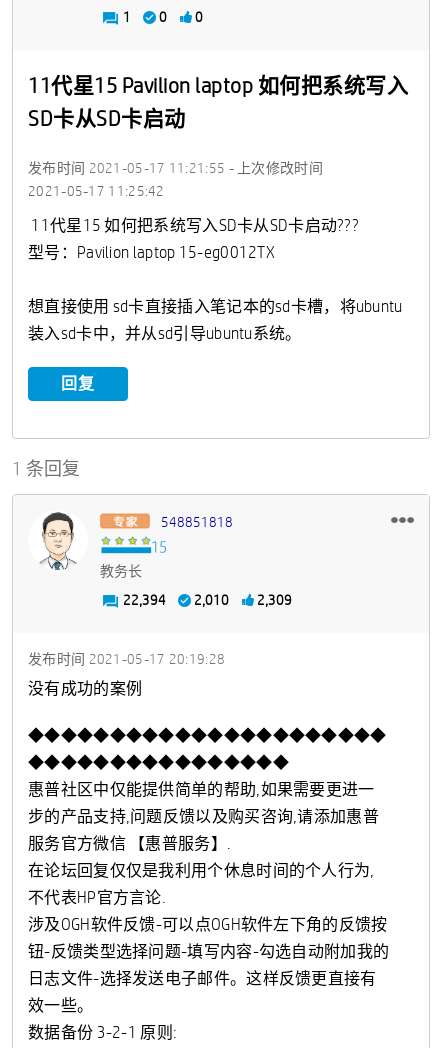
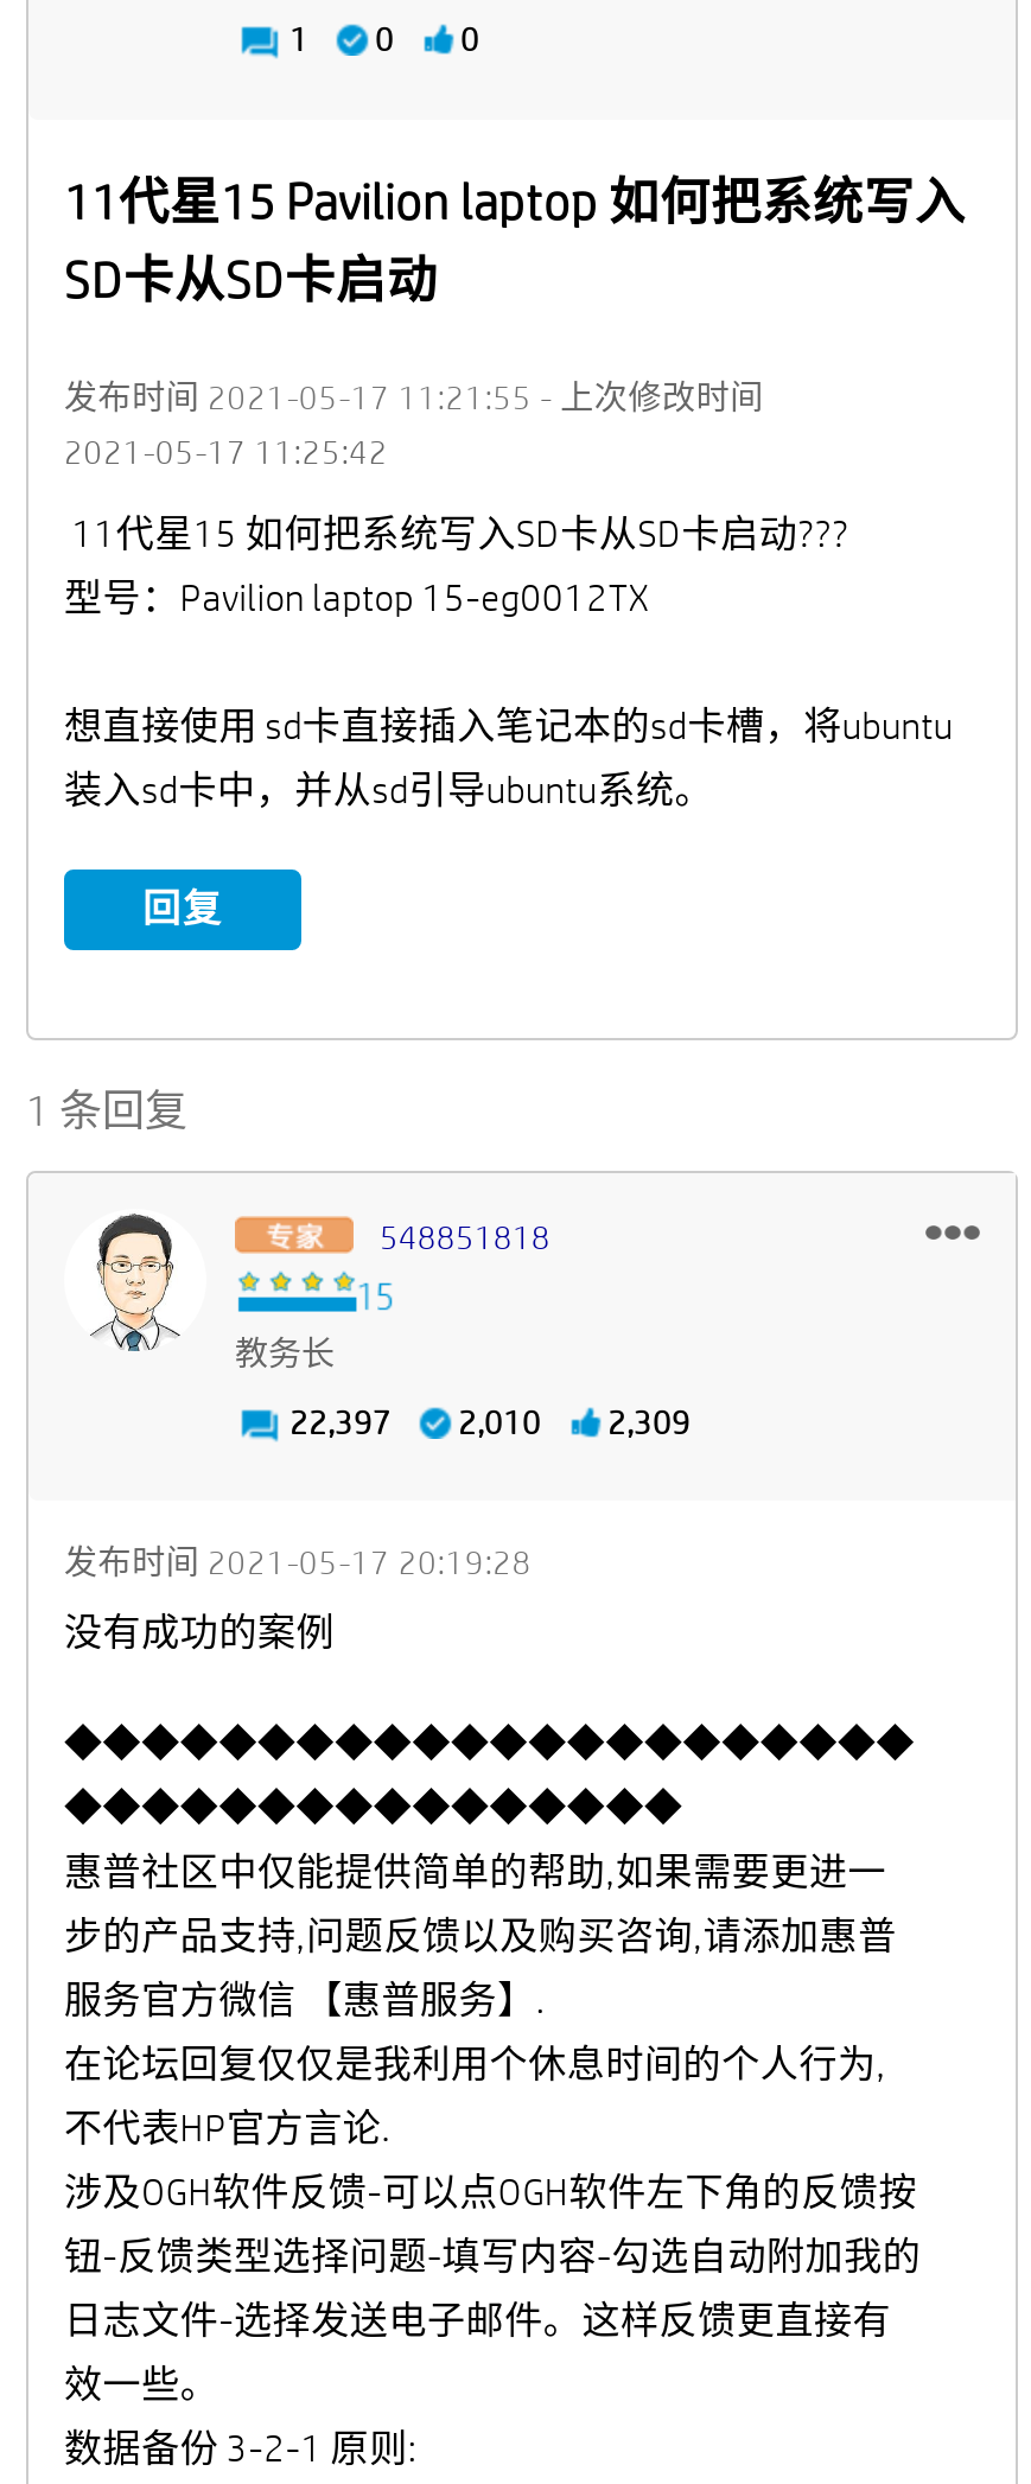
- 22,394 2,010 2,309
+ 22,397 2,010 2,309
